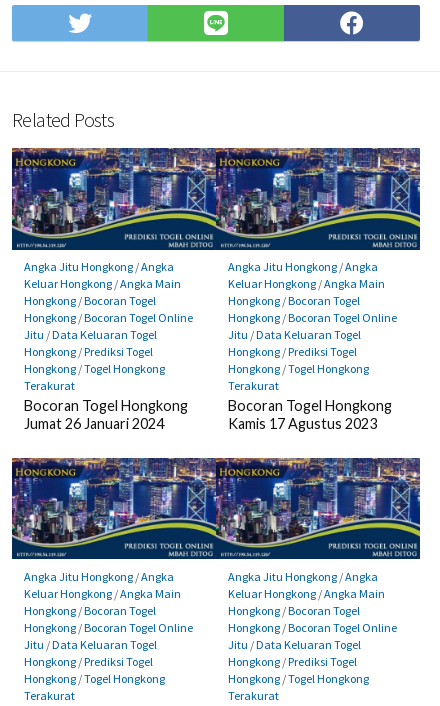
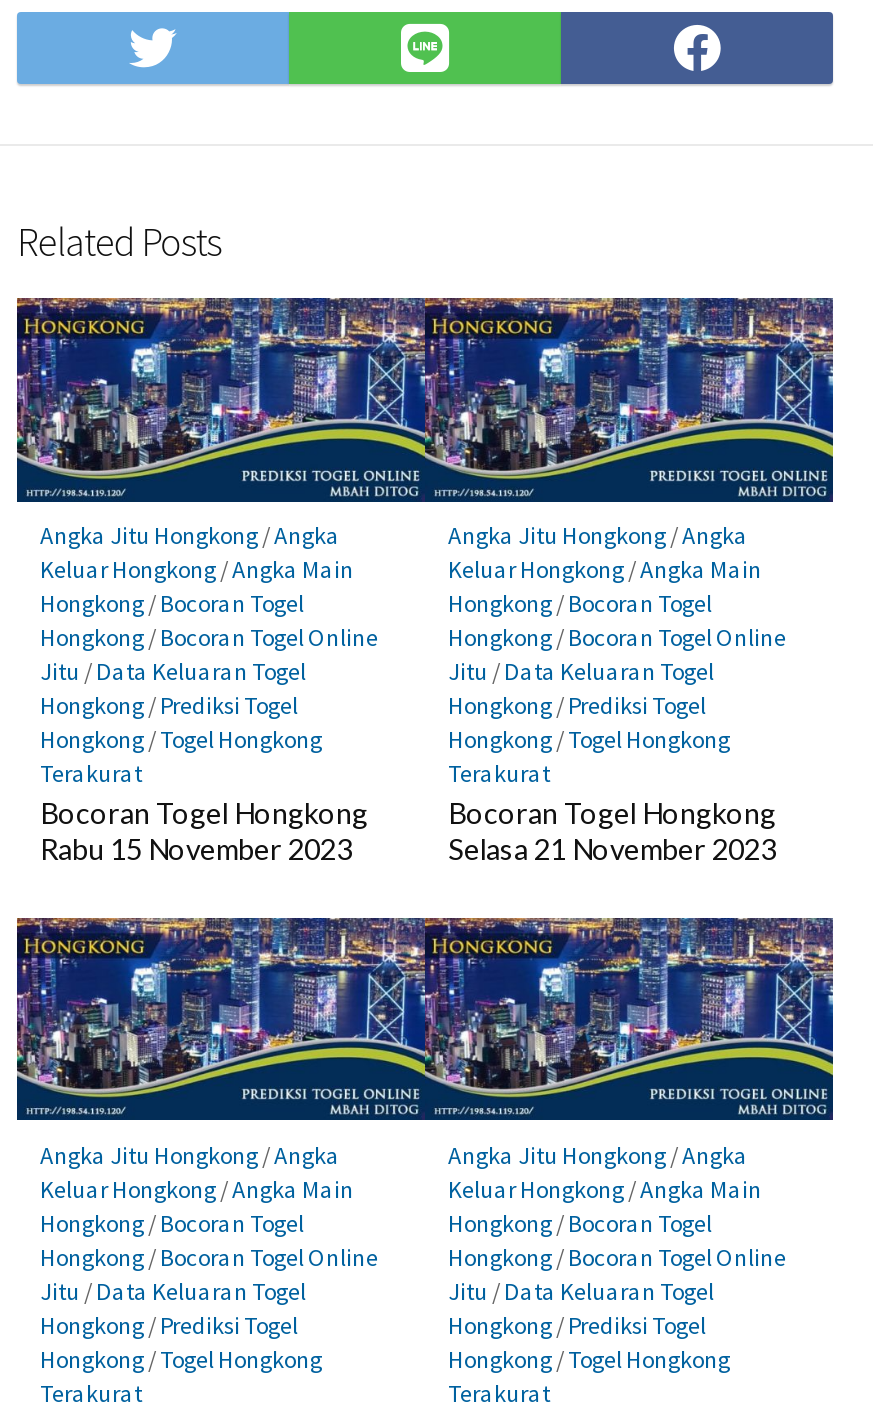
- Jumat 26 Januari 2024
+ Rabu 15 November 2023

- Kamis 17 Agustus 2023
+ Selasa 21 November 2023
